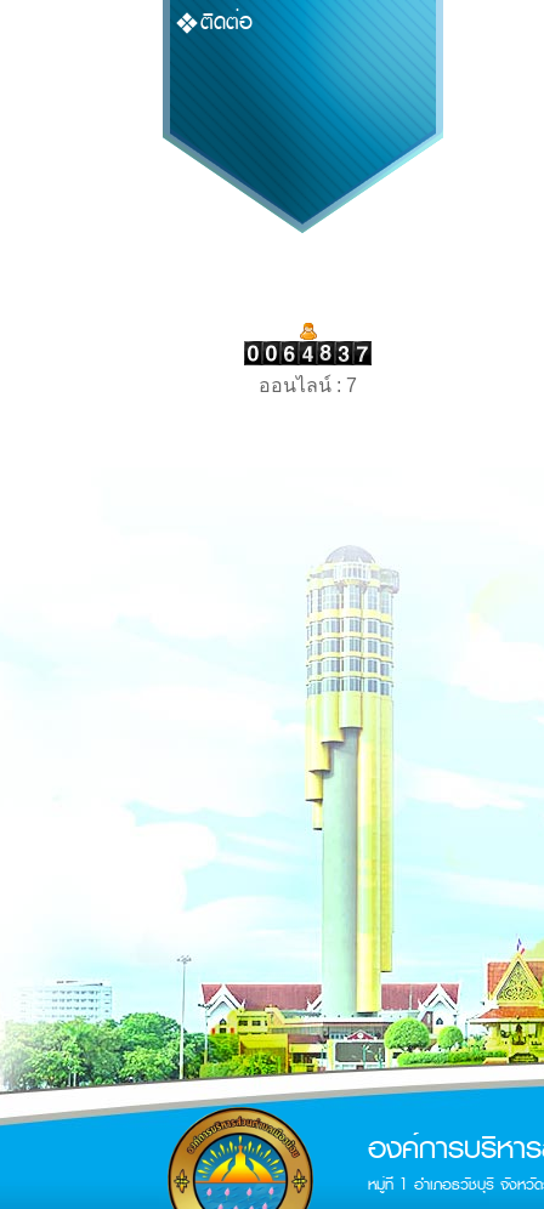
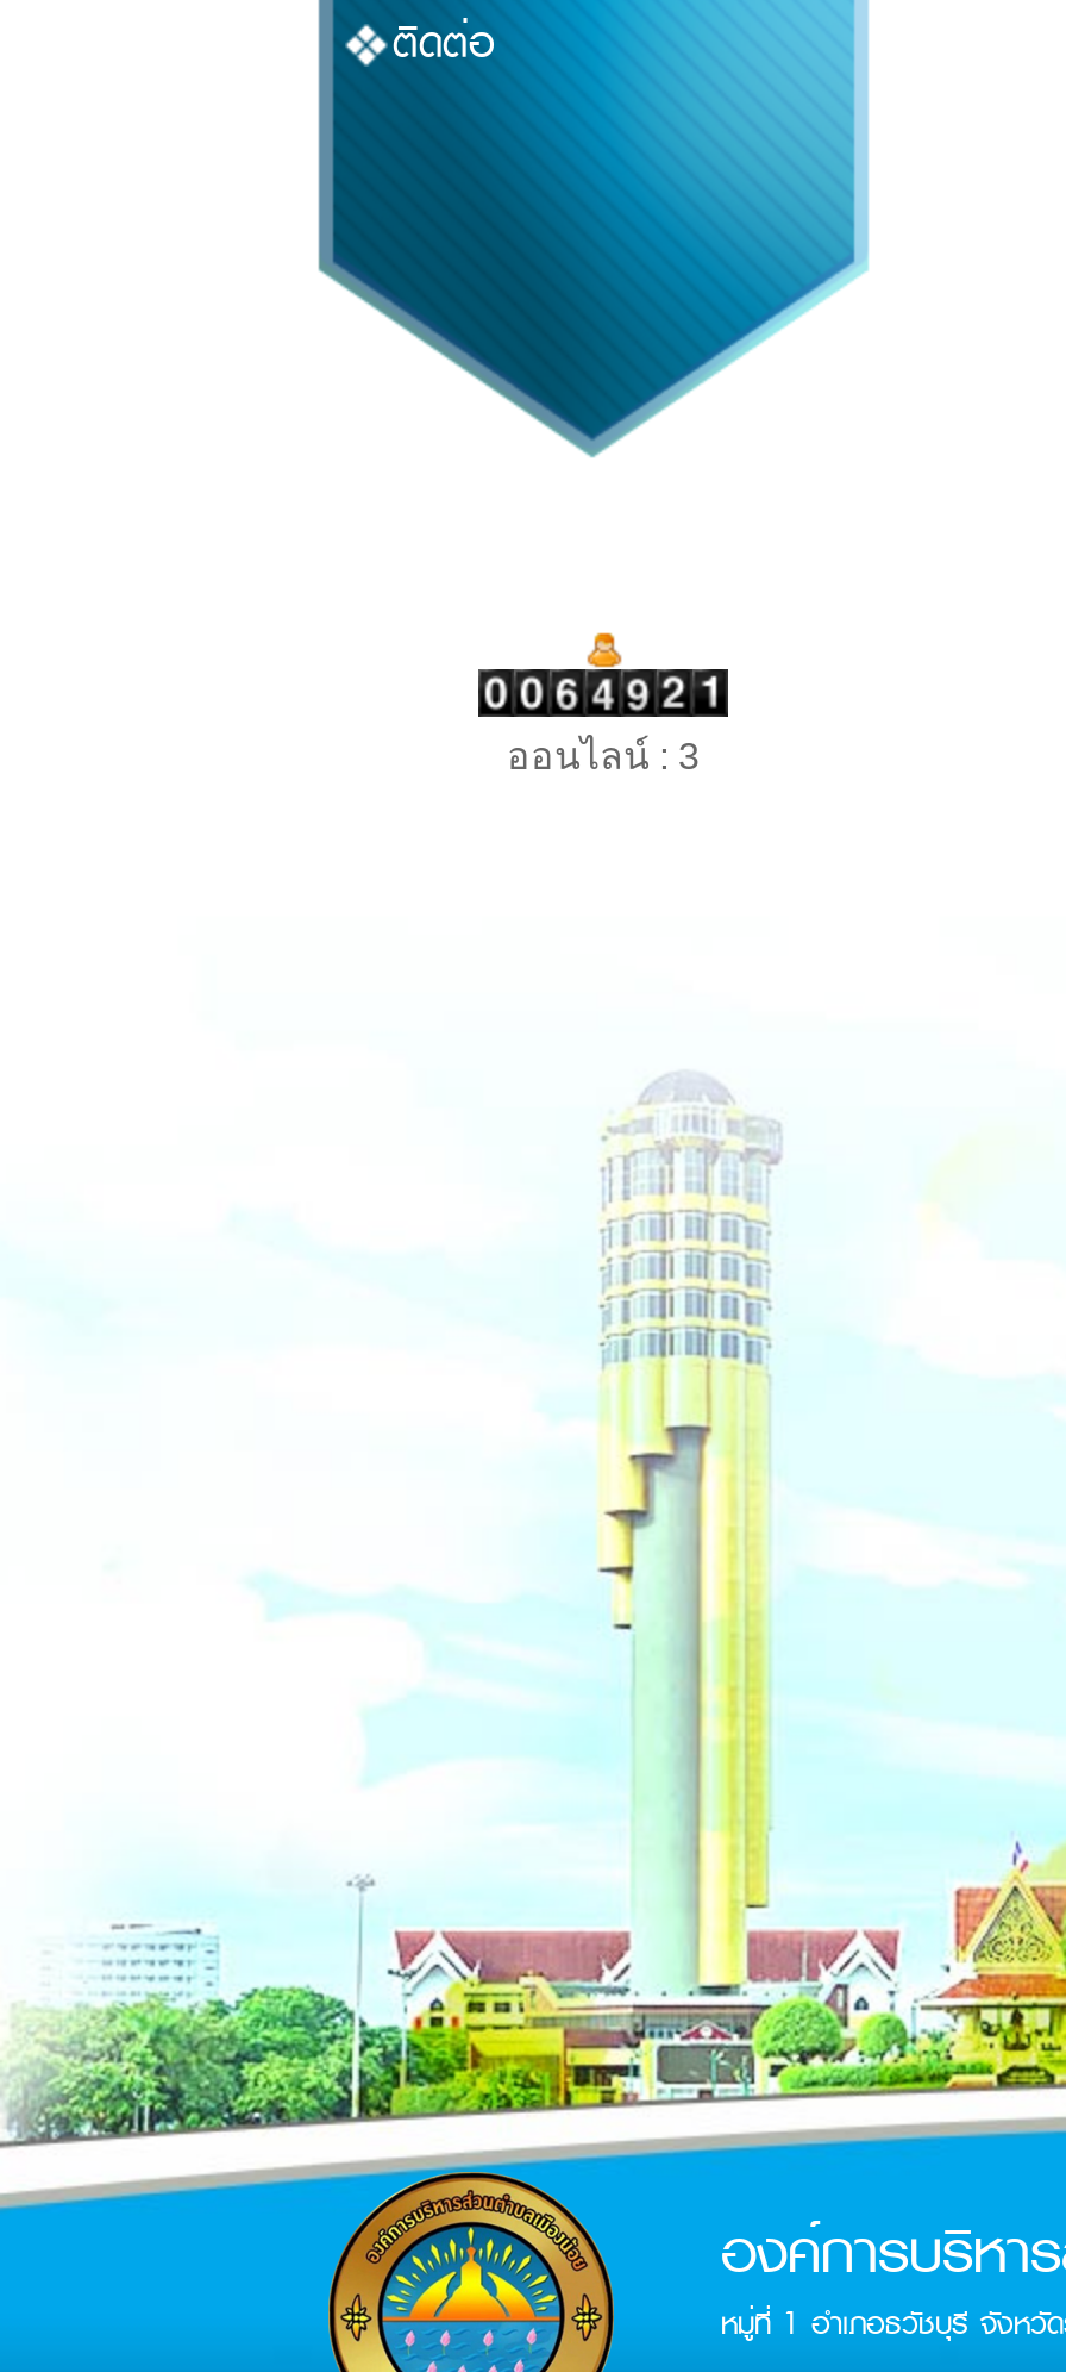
- ออนไลน์ : 7
+ ออนไลน์ : 3
